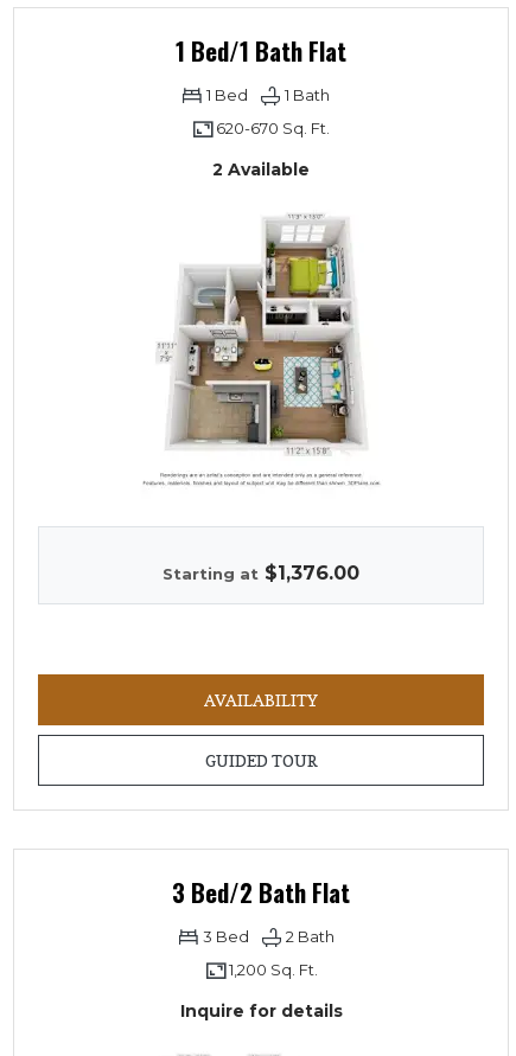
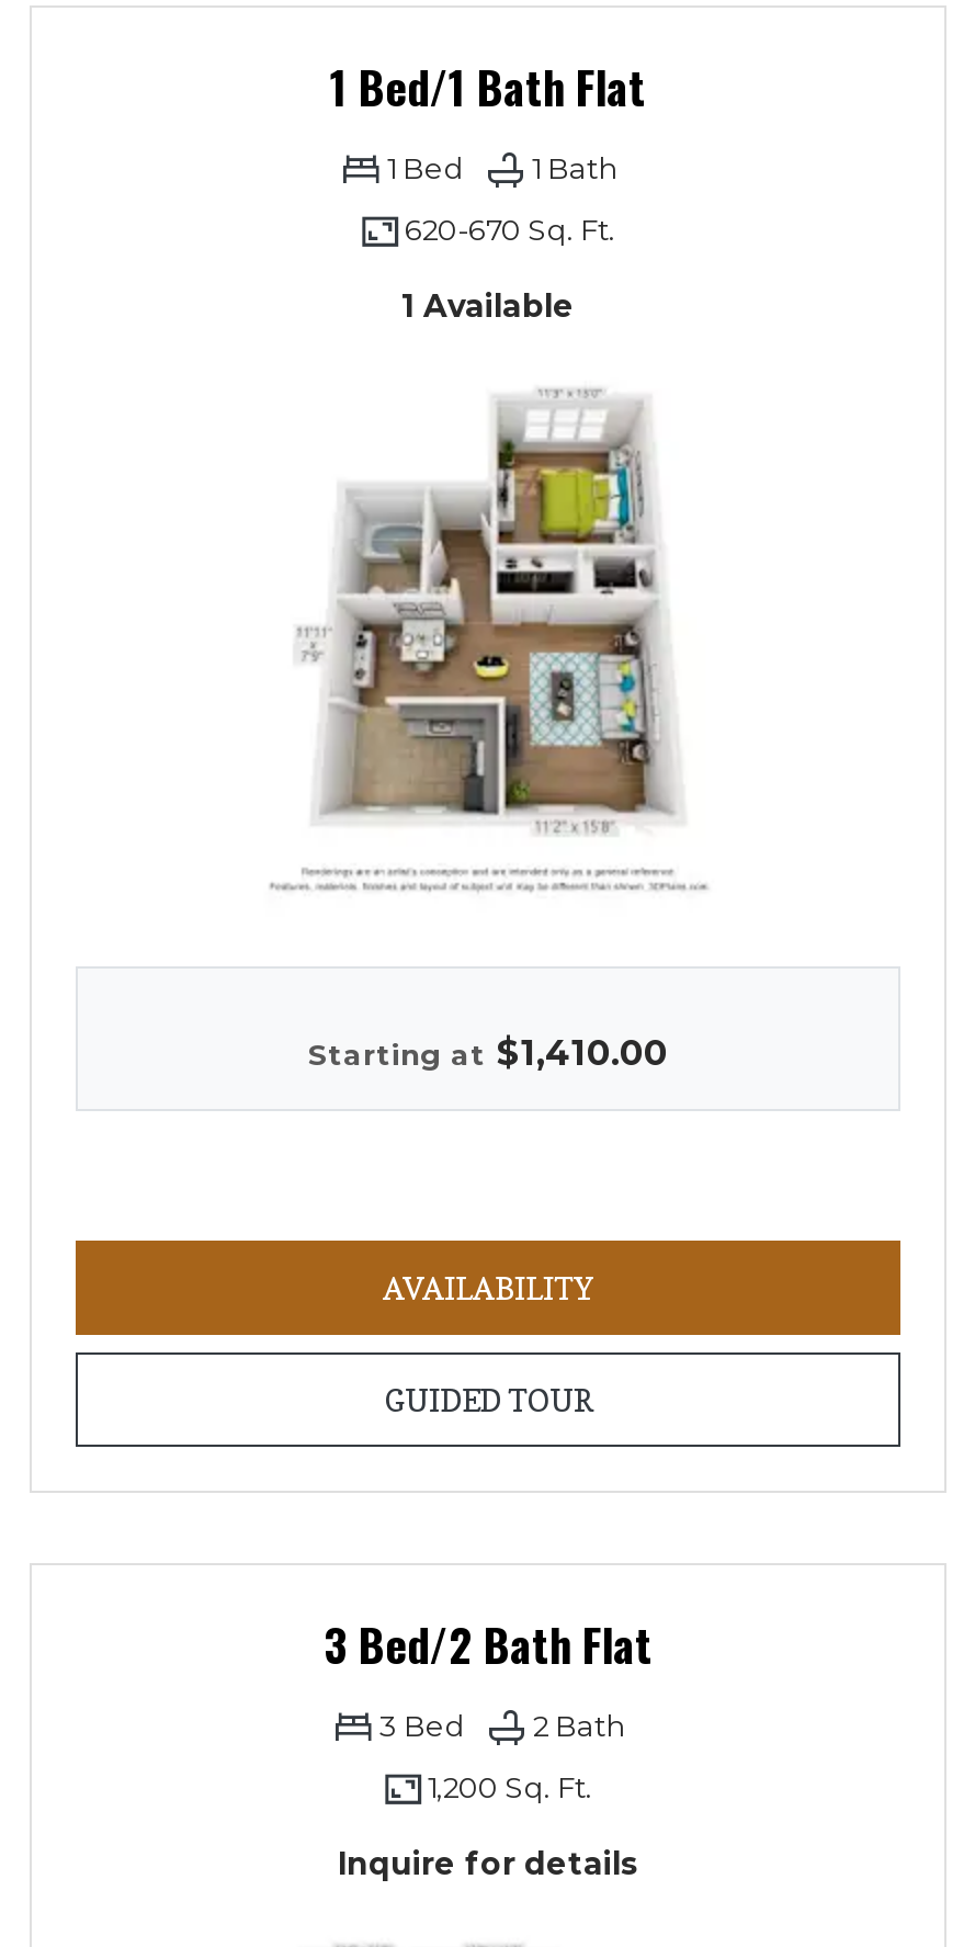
- 2 Available
+ 1 Available

- Starting at $1,376.00
+ Starting at $1,410.00
